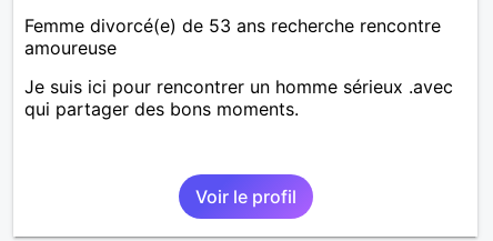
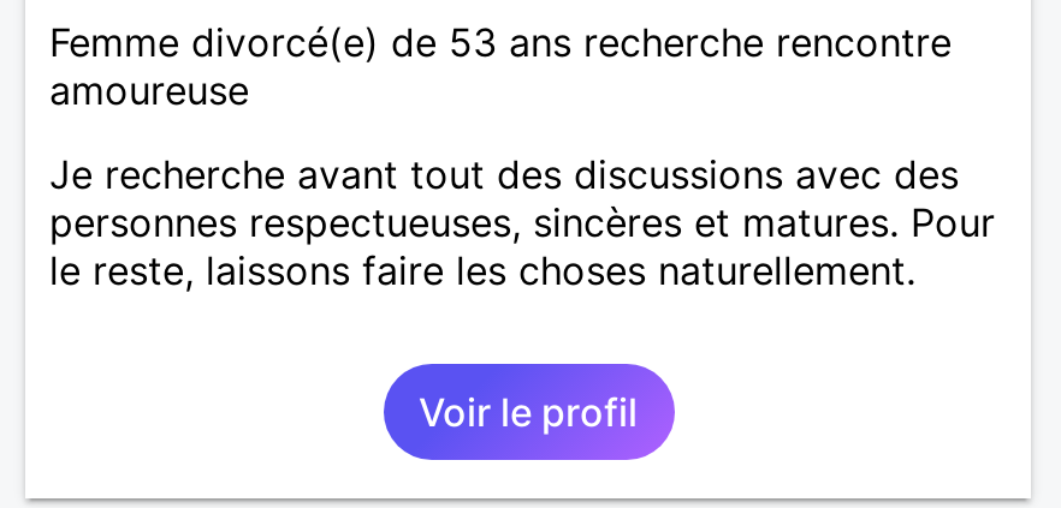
- Je suis ici pour rencontrer un homme sérieux .avec
- qui partager des bons moments.
+ Je recherche avant tout des discussions avec des
+ personnes respectueuses, sincères et matures. Pour
+ le reste, laissons faire les choses naturellement.
